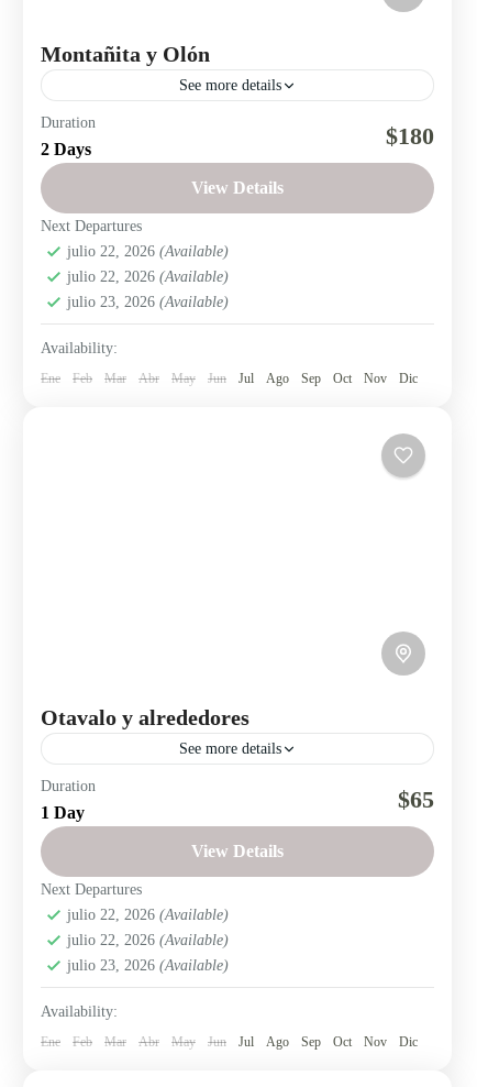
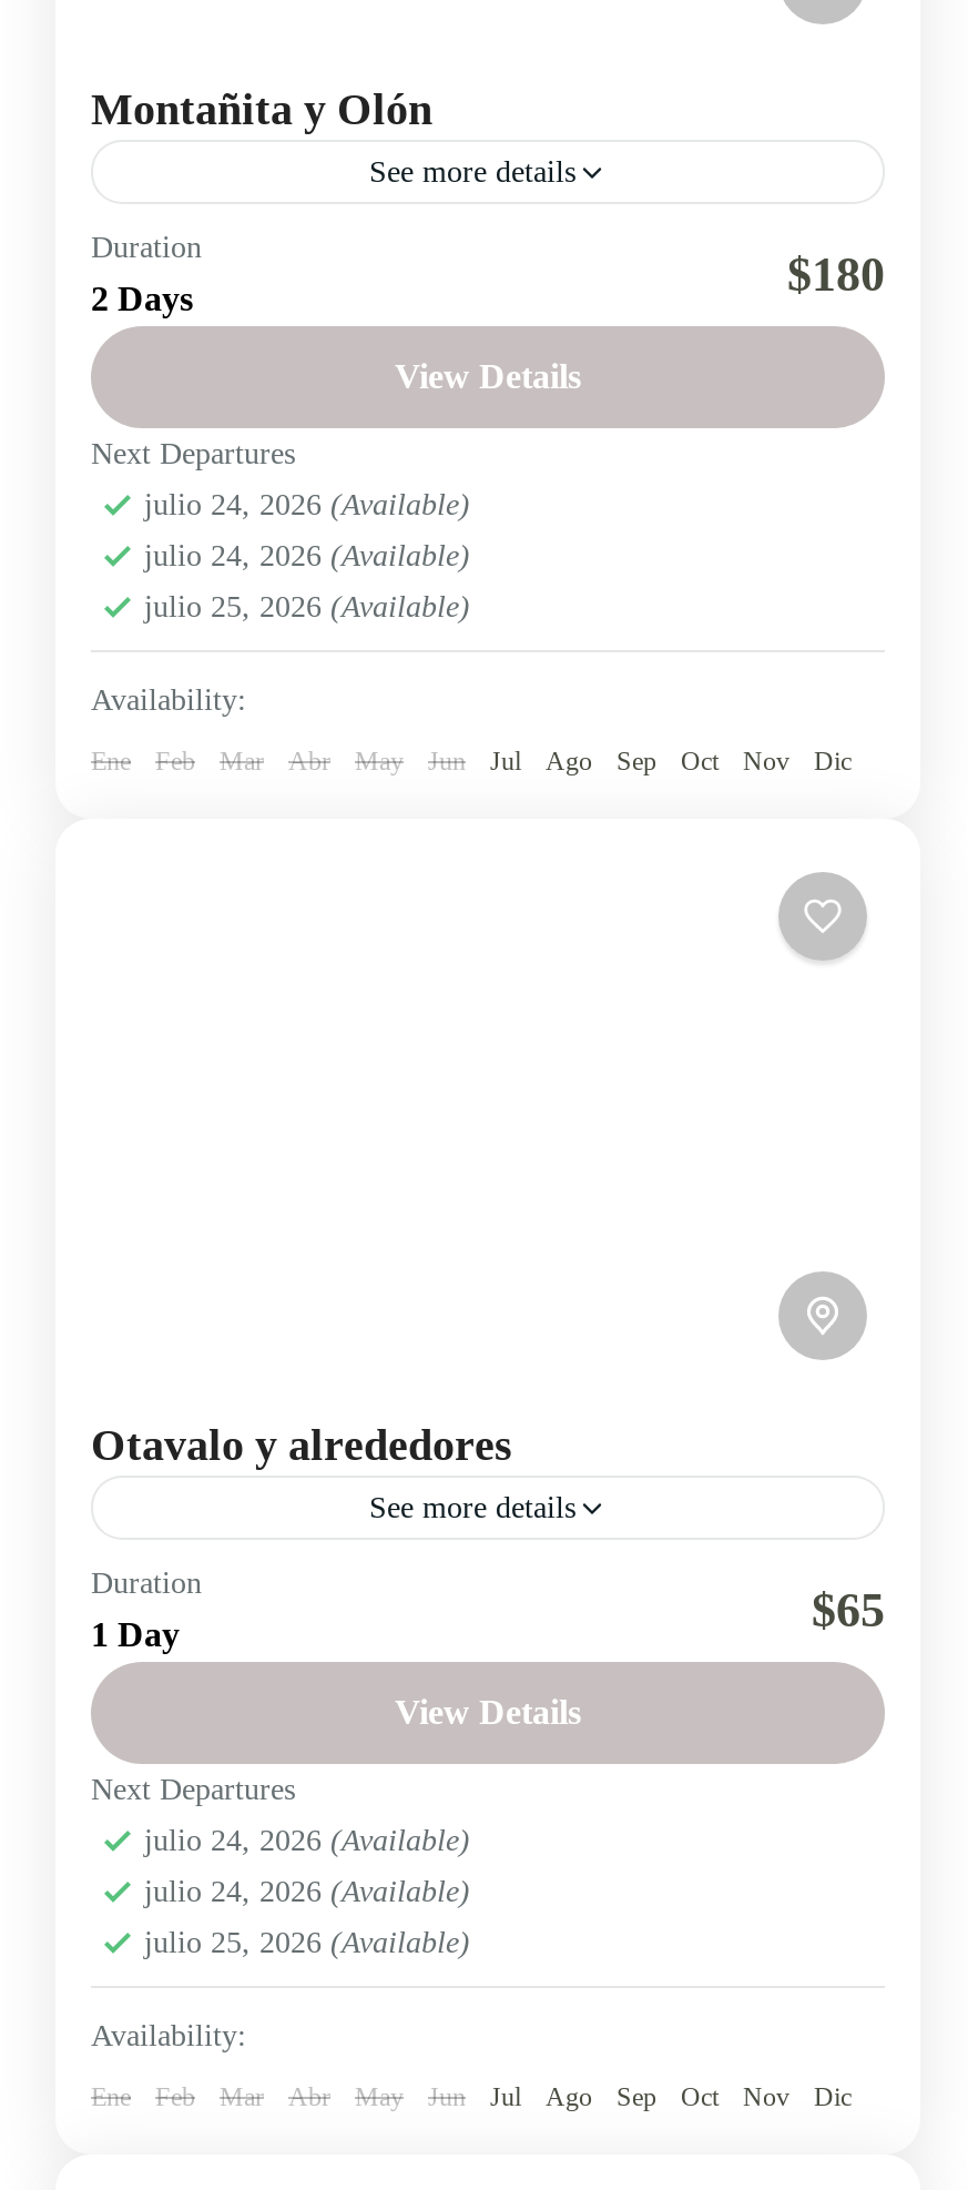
- julio 22, 2026 (Available)
+ julio 24, 2026 (Available)

- julio 22, 2026 (Available)
+ julio 24, 2026 (Available)

- julio 23, 2026 (Available)
+ julio 25, 2026 (Available)

- julio 22, 2026 (Available)
+ julio 24, 2026 (Available)

- julio 22, 2026 (Available)
+ julio 24, 2026 (Available)

- julio 23, 2026 (Available)
+ julio 25, 2026 (Available)
